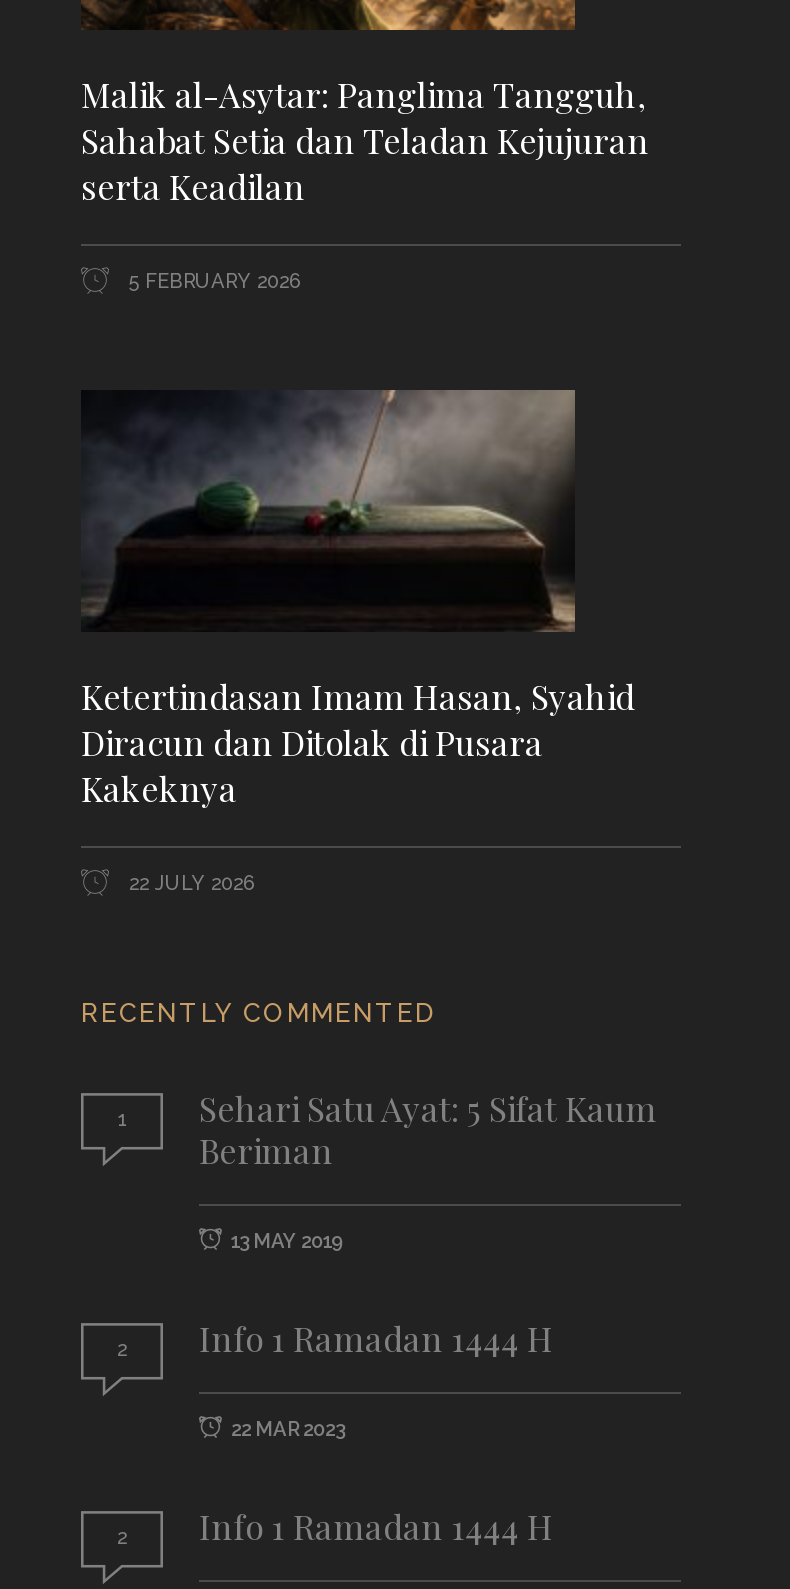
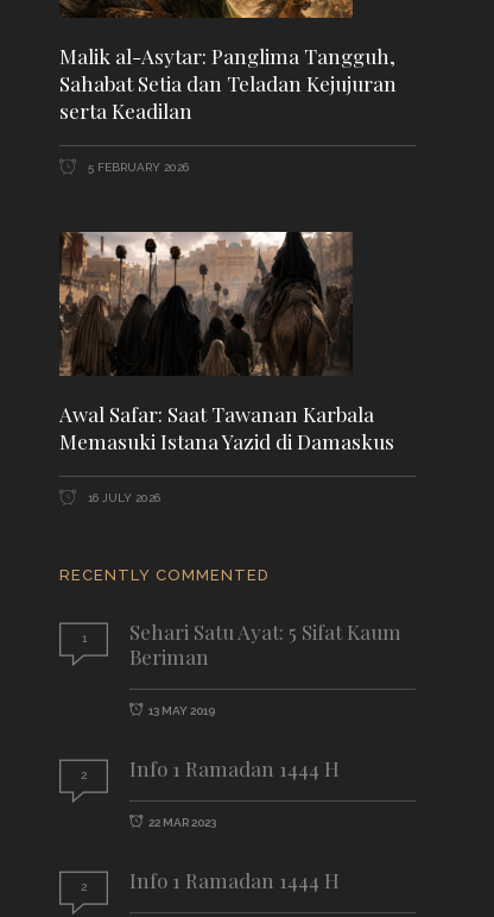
- [image]
- Ketertindasan Imam Hasan, Syahid
- Diracun dan Ditolak di Pusara
- Kakeknya
+ [image]
+ Awal Safar: Saat Tawanan Karbala
+ Memasuki Istana Yazid di Damaskus

- 22 JULY 2026
+ 16 JULY 2026
